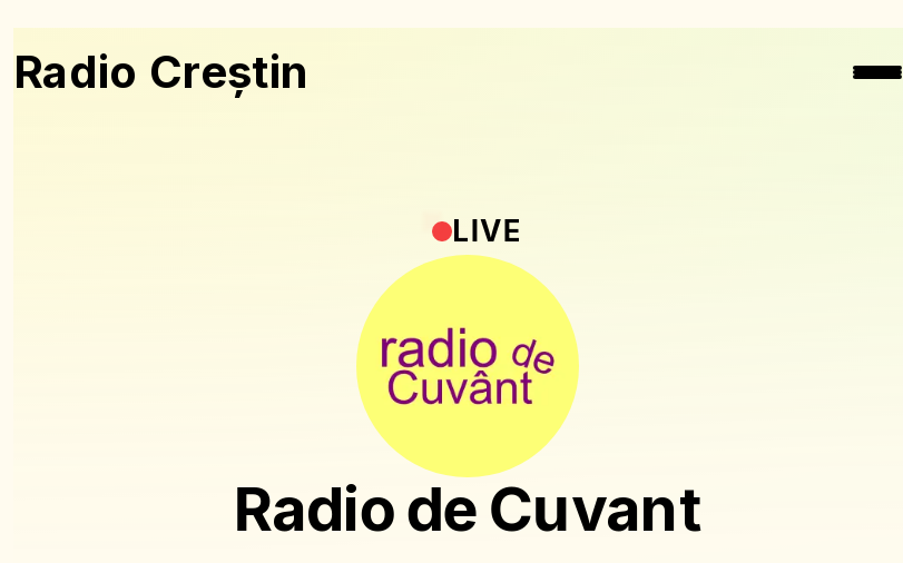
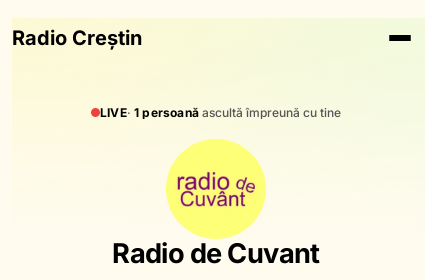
- LIVE
+ LIVE · 1 persoană ascultă împreună cu tine
